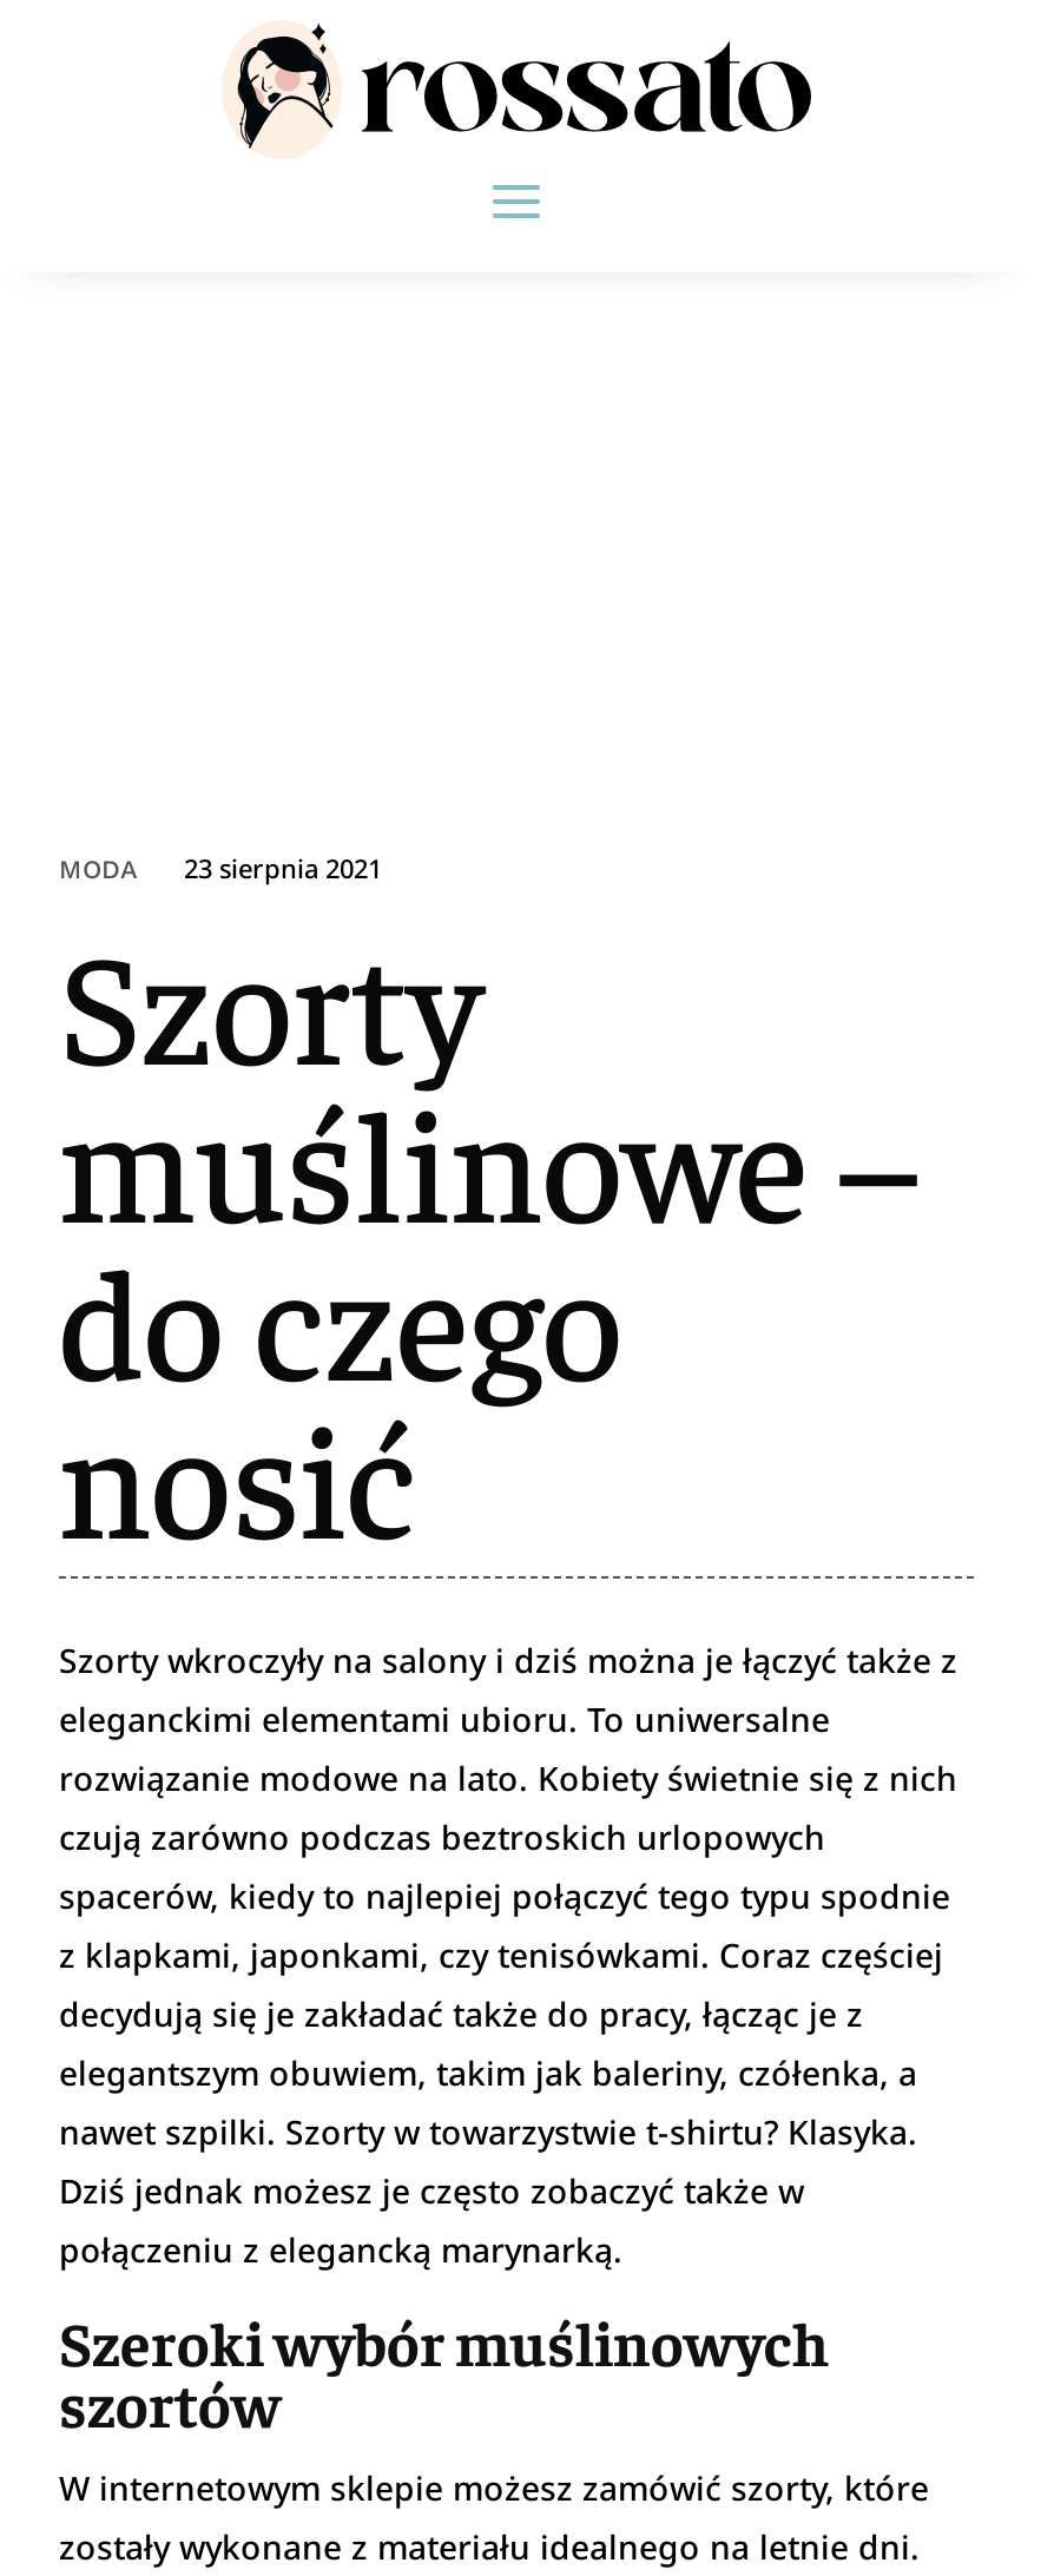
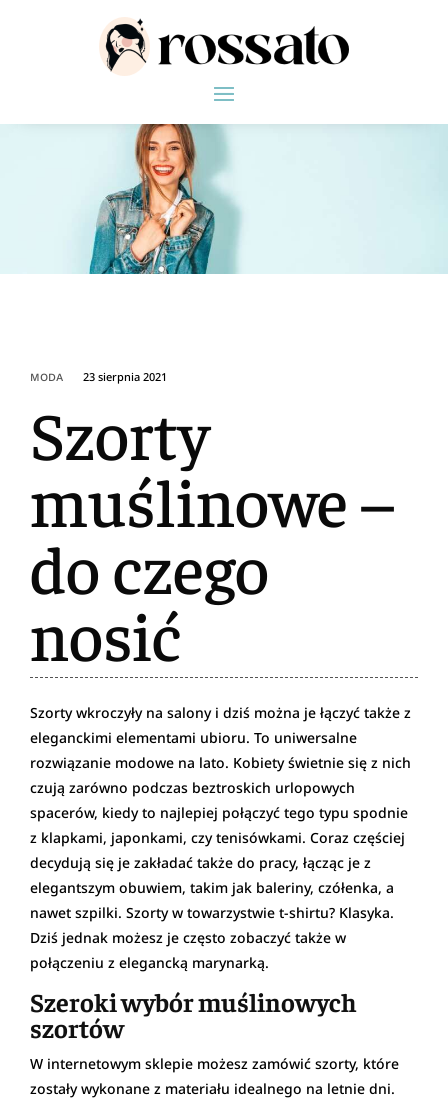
+ [image]
